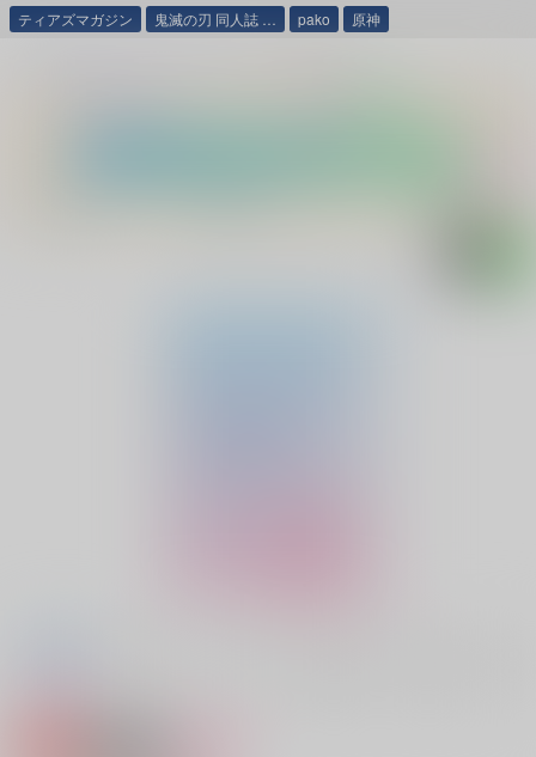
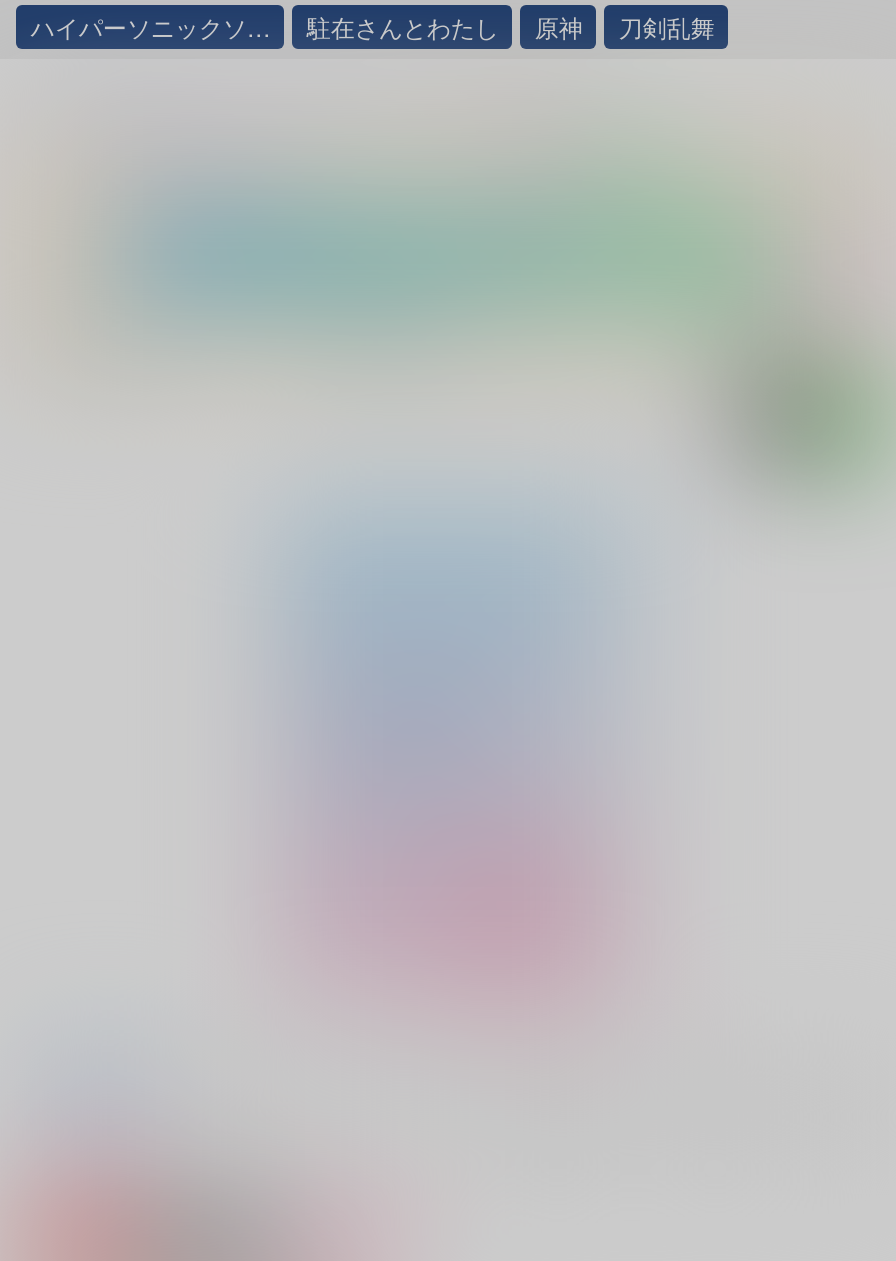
- ティアズマガジン
- 鬼滅の刃 同人誌 …
- pako
+ ハイパーソニックソ…
+ 駐在さんとわたし

+ 刀剣乱舞
